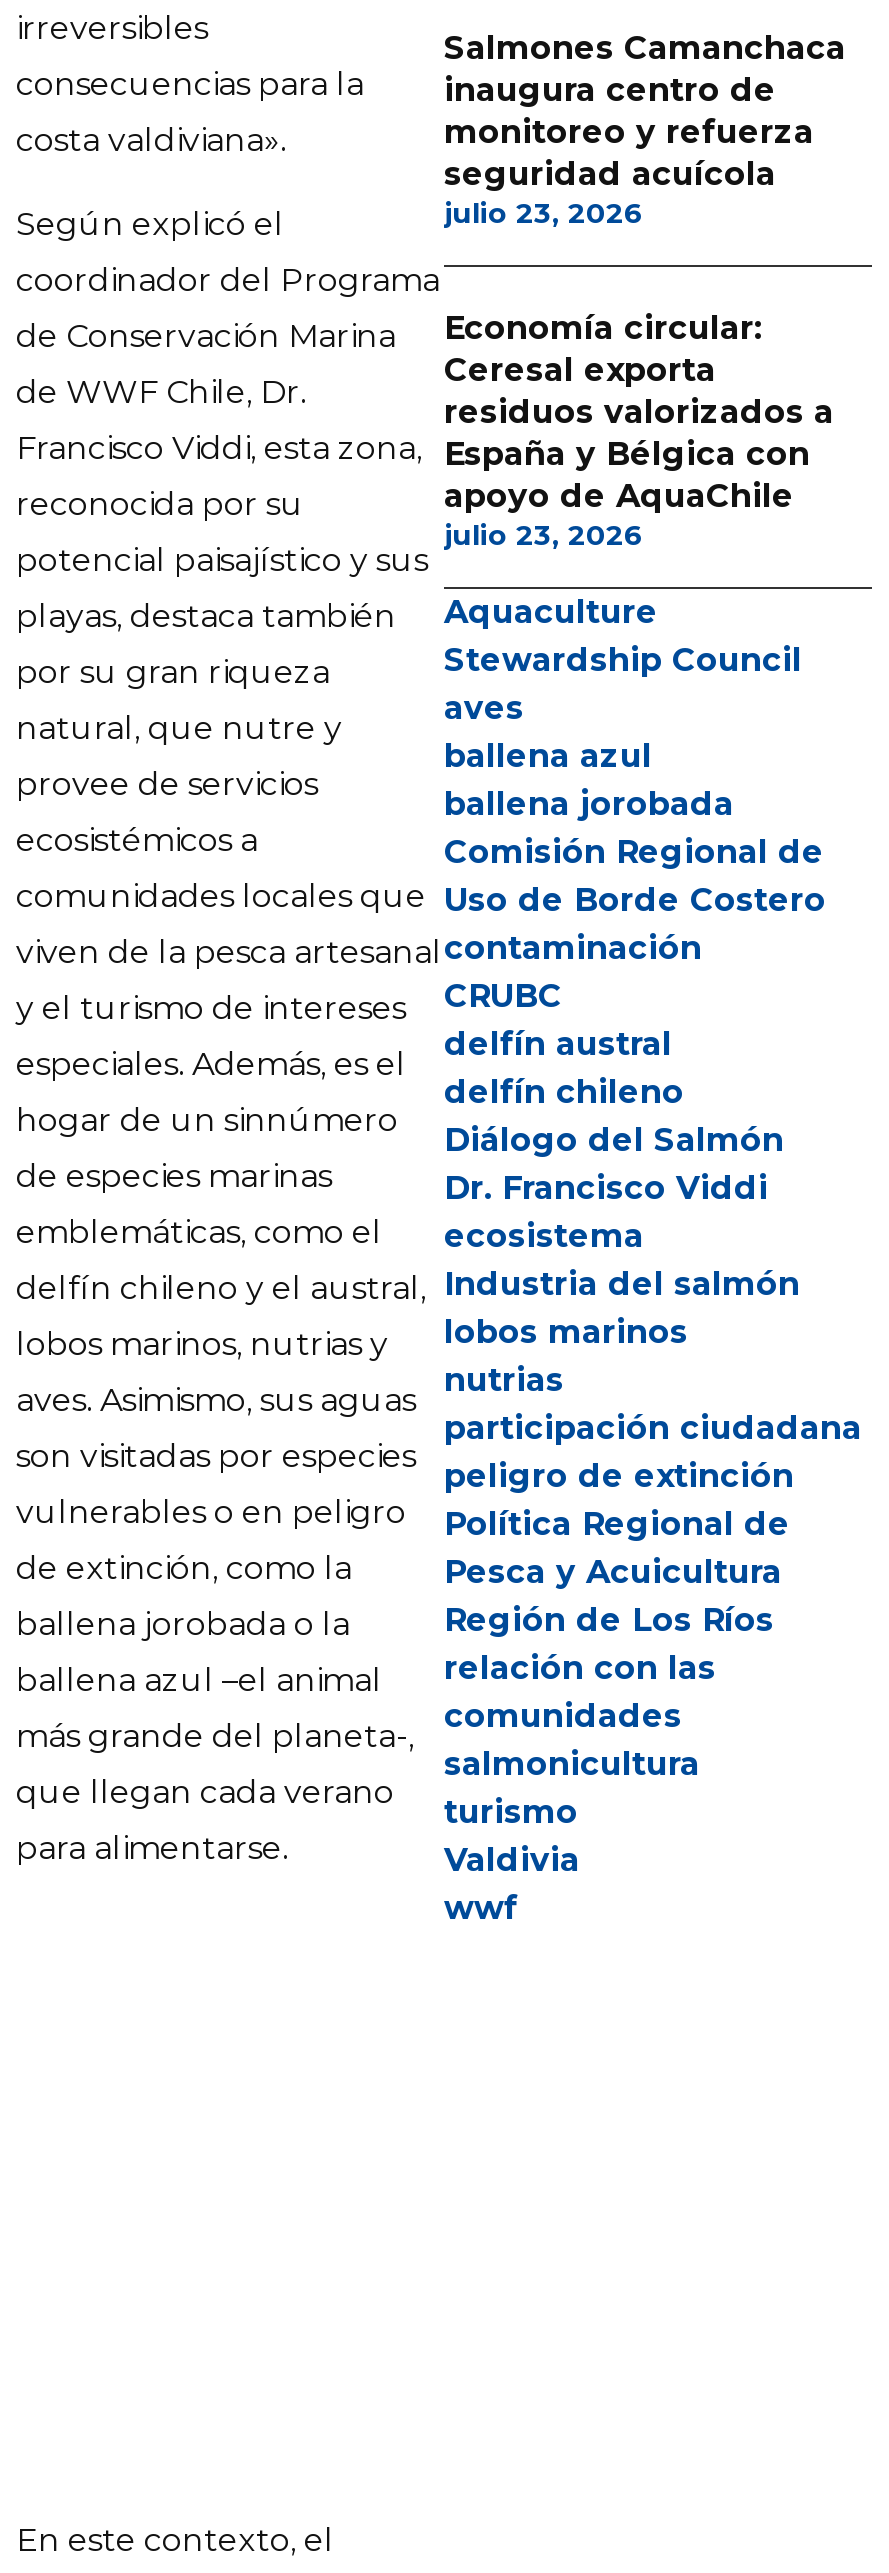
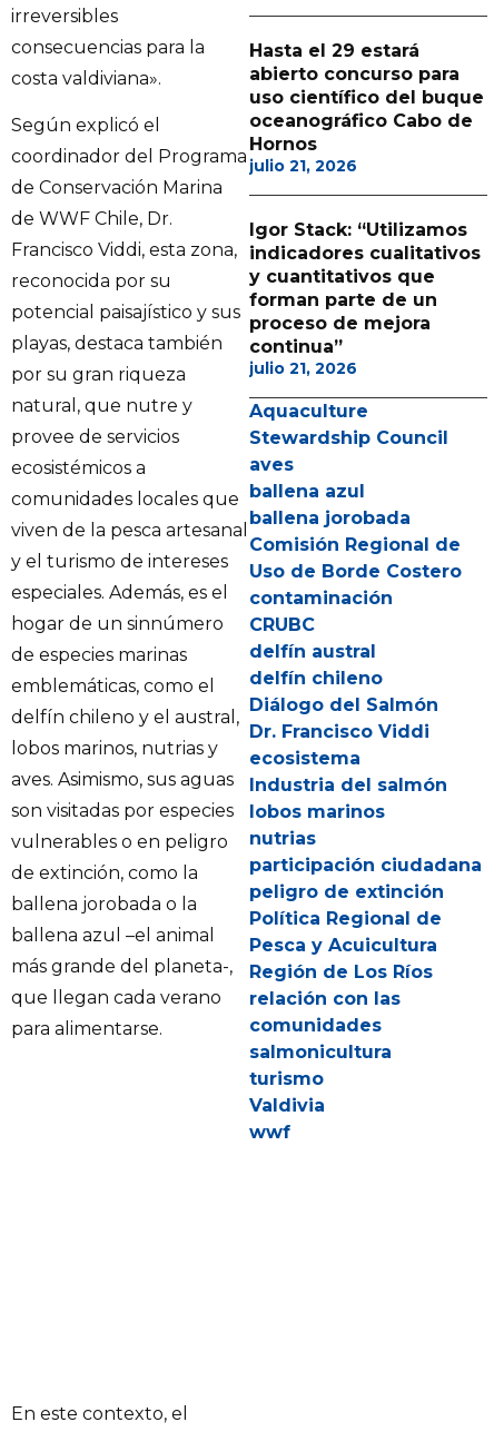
- Salmones Camanchaca
- inaugura centro de
- monitoreo y refuerza
- seguridad acuícola
- julio 23, 2026
+ Hasta el 29 estará
+ abierto concurso para
+ uso científico del buque
+ oceanográfico Cabo de
+ Hornos
+ julio 21, 2026

- Economía circular:
- Ceresal exporta
- residuos valorizados a
- España y Bélgica con
- apoyo de AquaChile
- julio 23, 2026
+ Igor Stack: “Utilizamos
+ indicadores cualitativos
+ y cuantitativos que
+ forman parte de un
+ proceso de mejora
+ continua”
+ julio 21, 2026

moved down: Aquaculture | Stewardship Council | aves | ... | Valdivia | wwf
